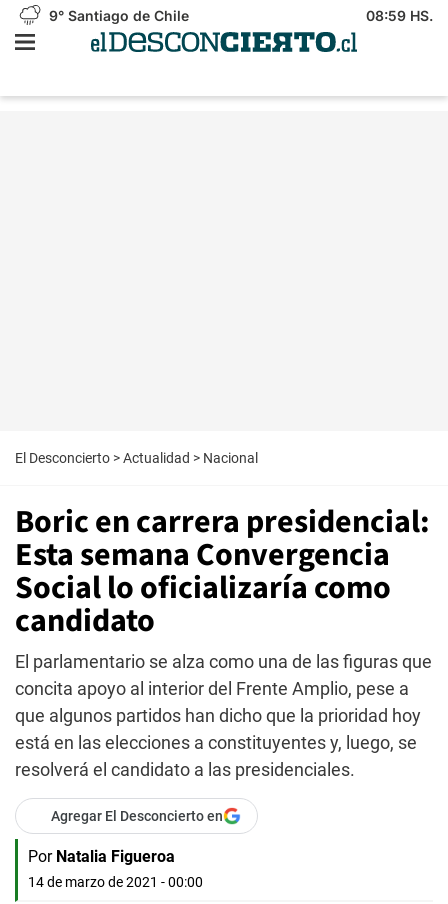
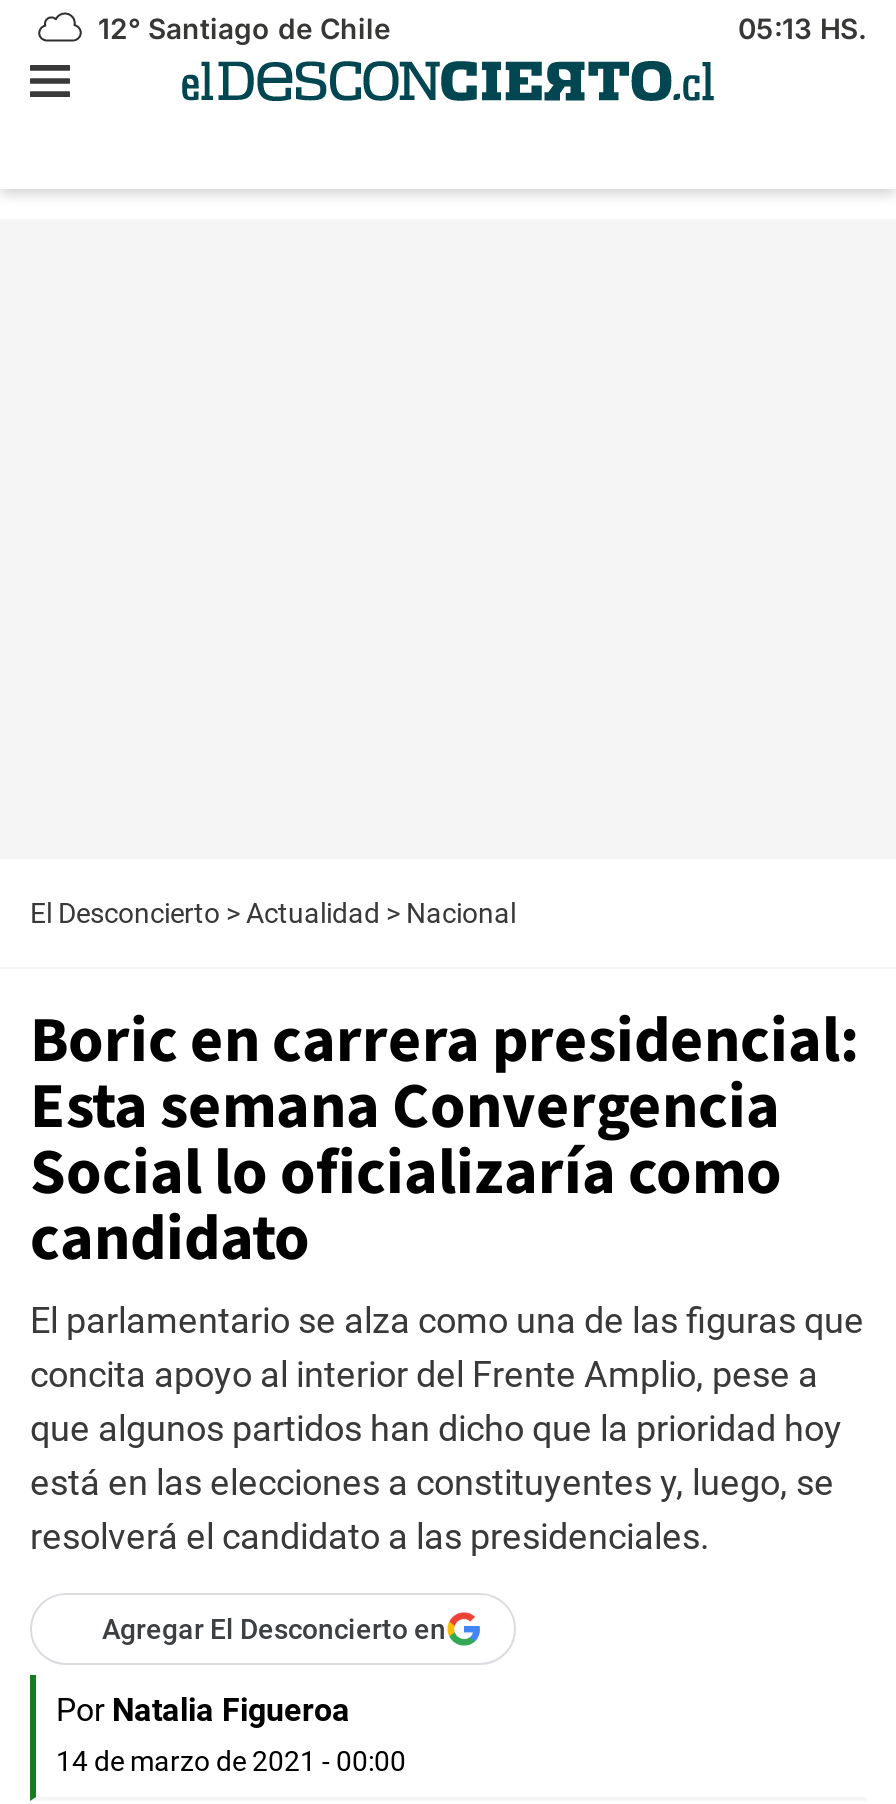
- 9° Santiago de Chile
+ 12° Santiago de Chile

- 08:59 HS.
+ 05:13 HS.
